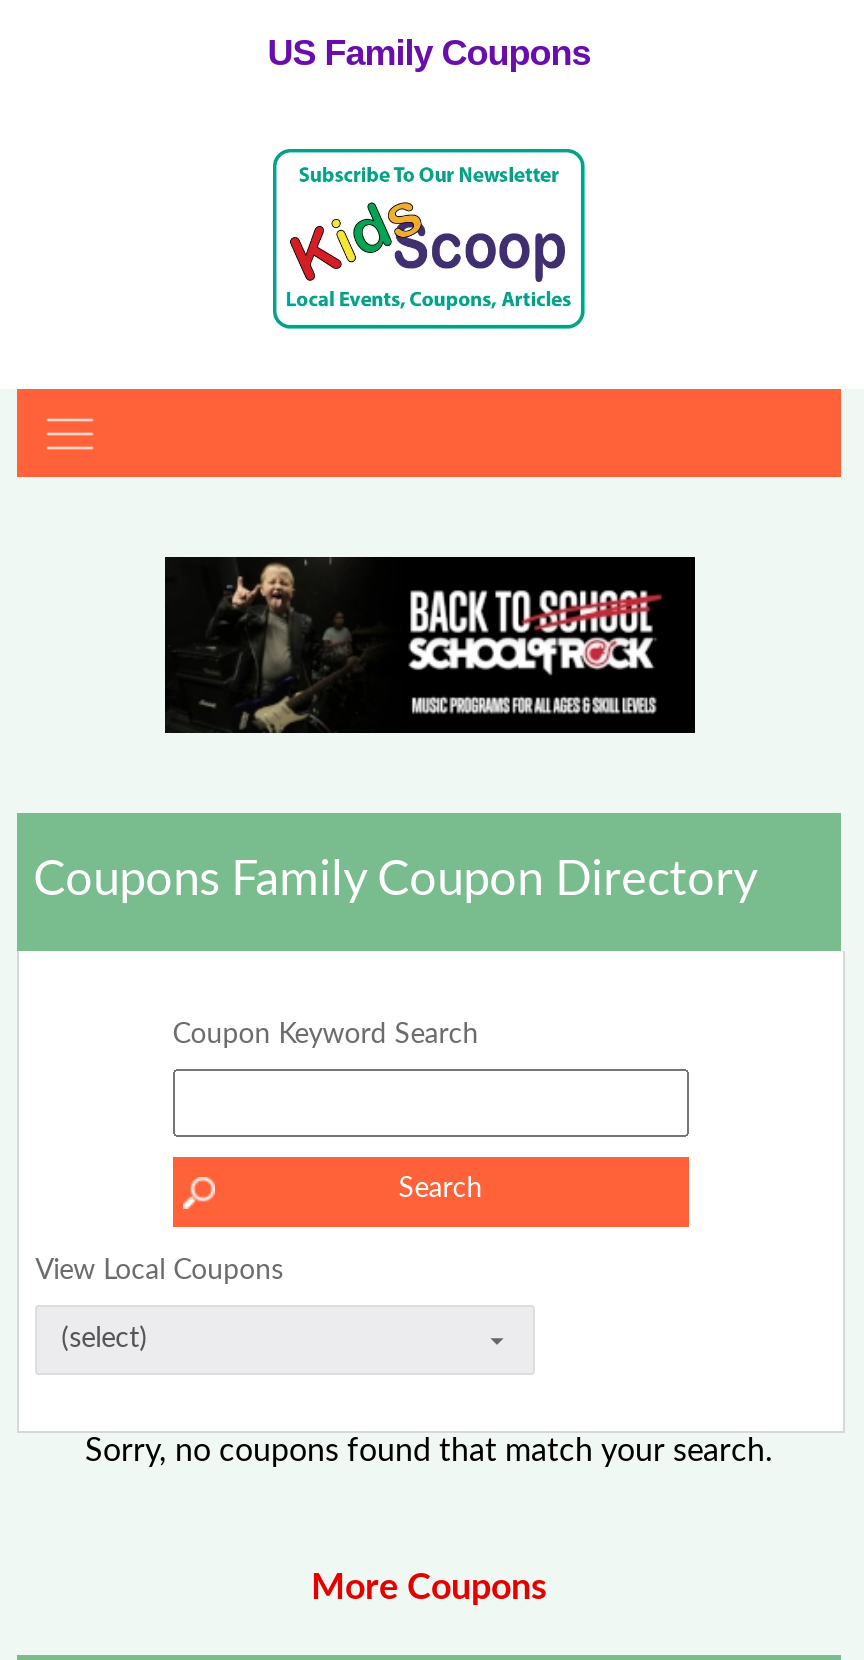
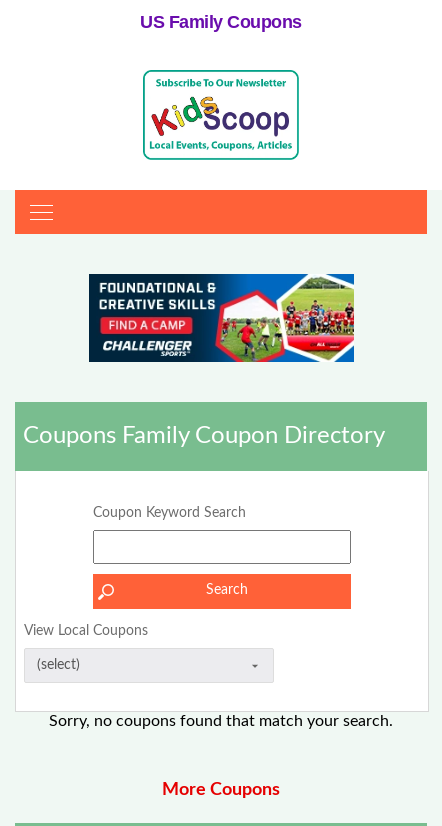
- [image]
+ [image]
